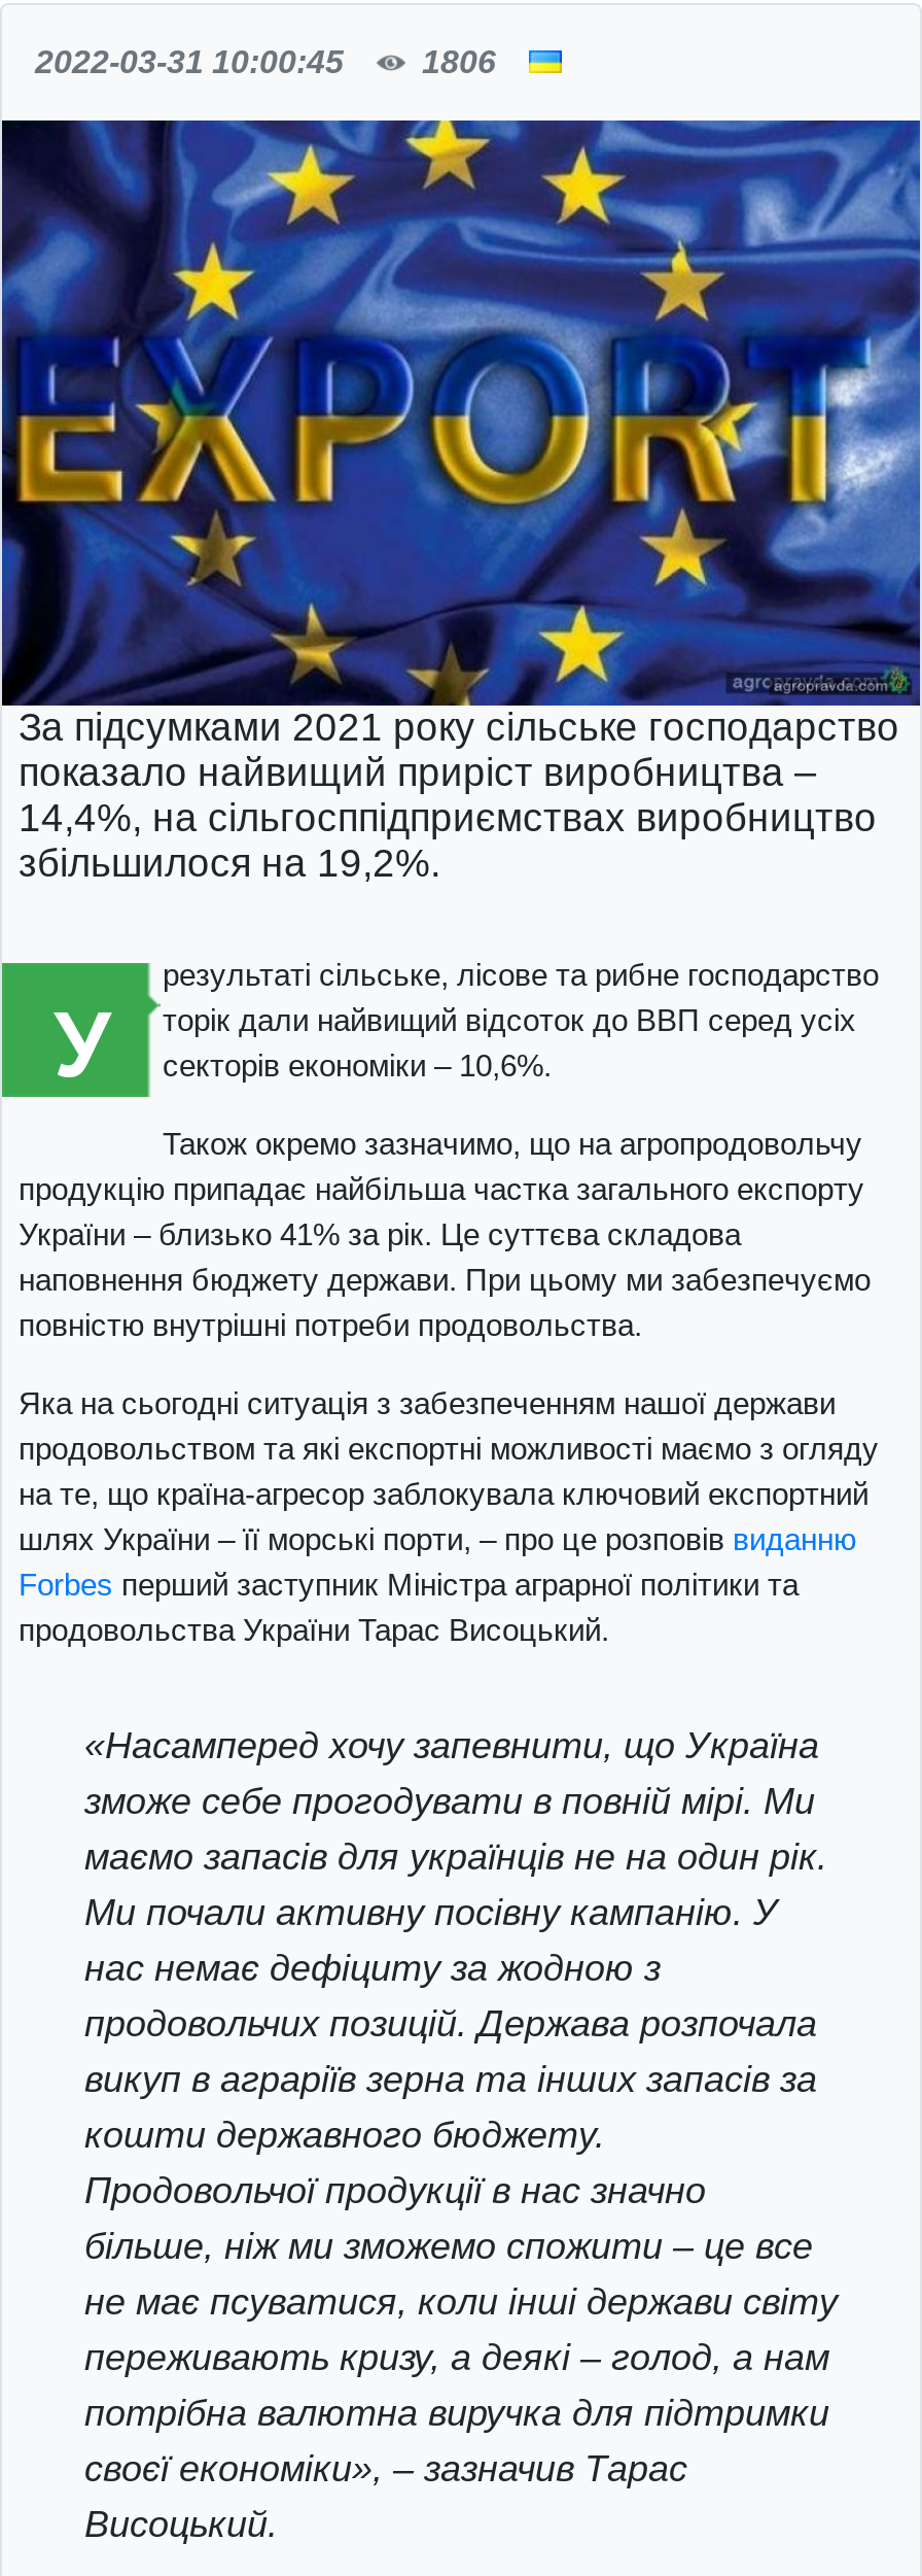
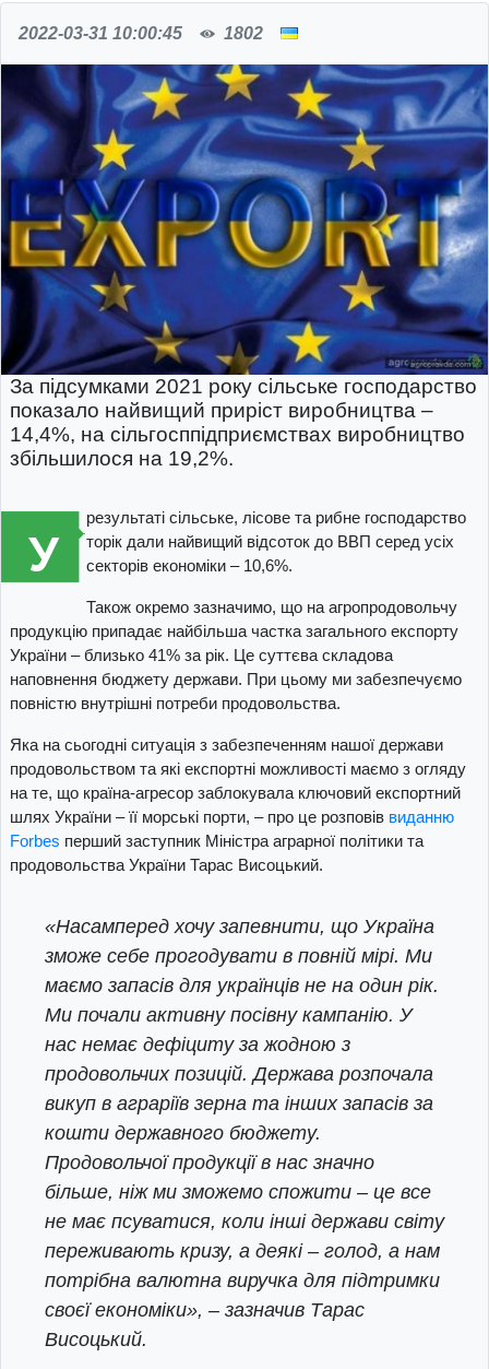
- 1806
+ 1802
